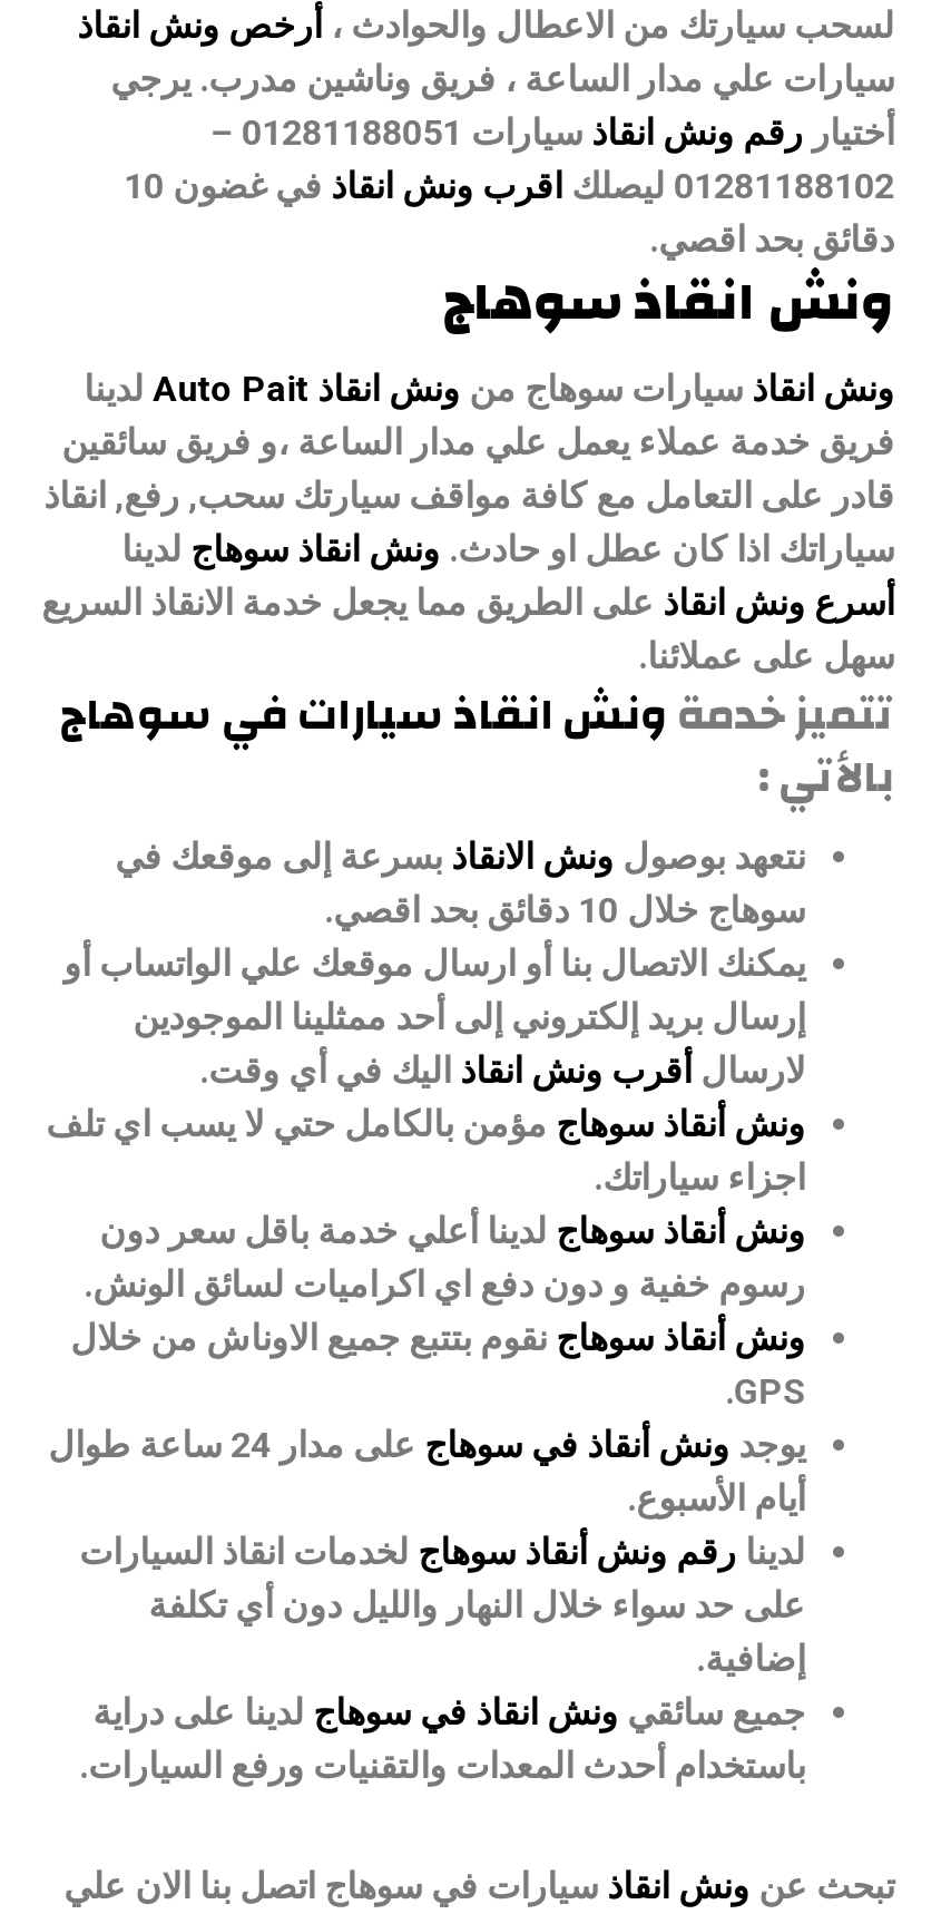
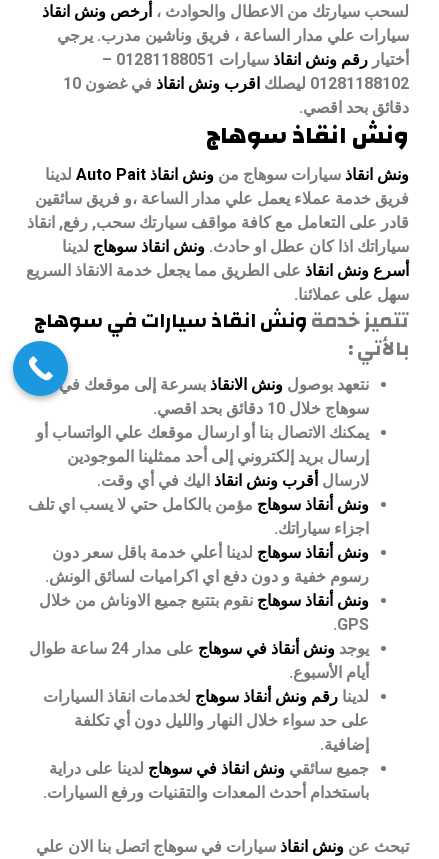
+ [image]
